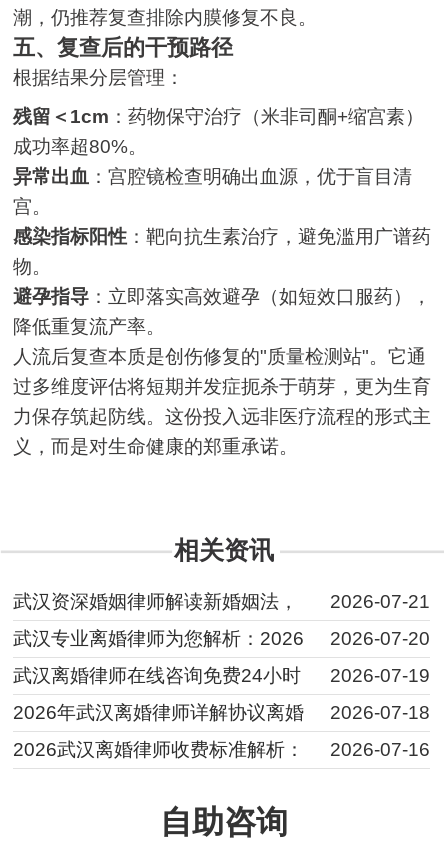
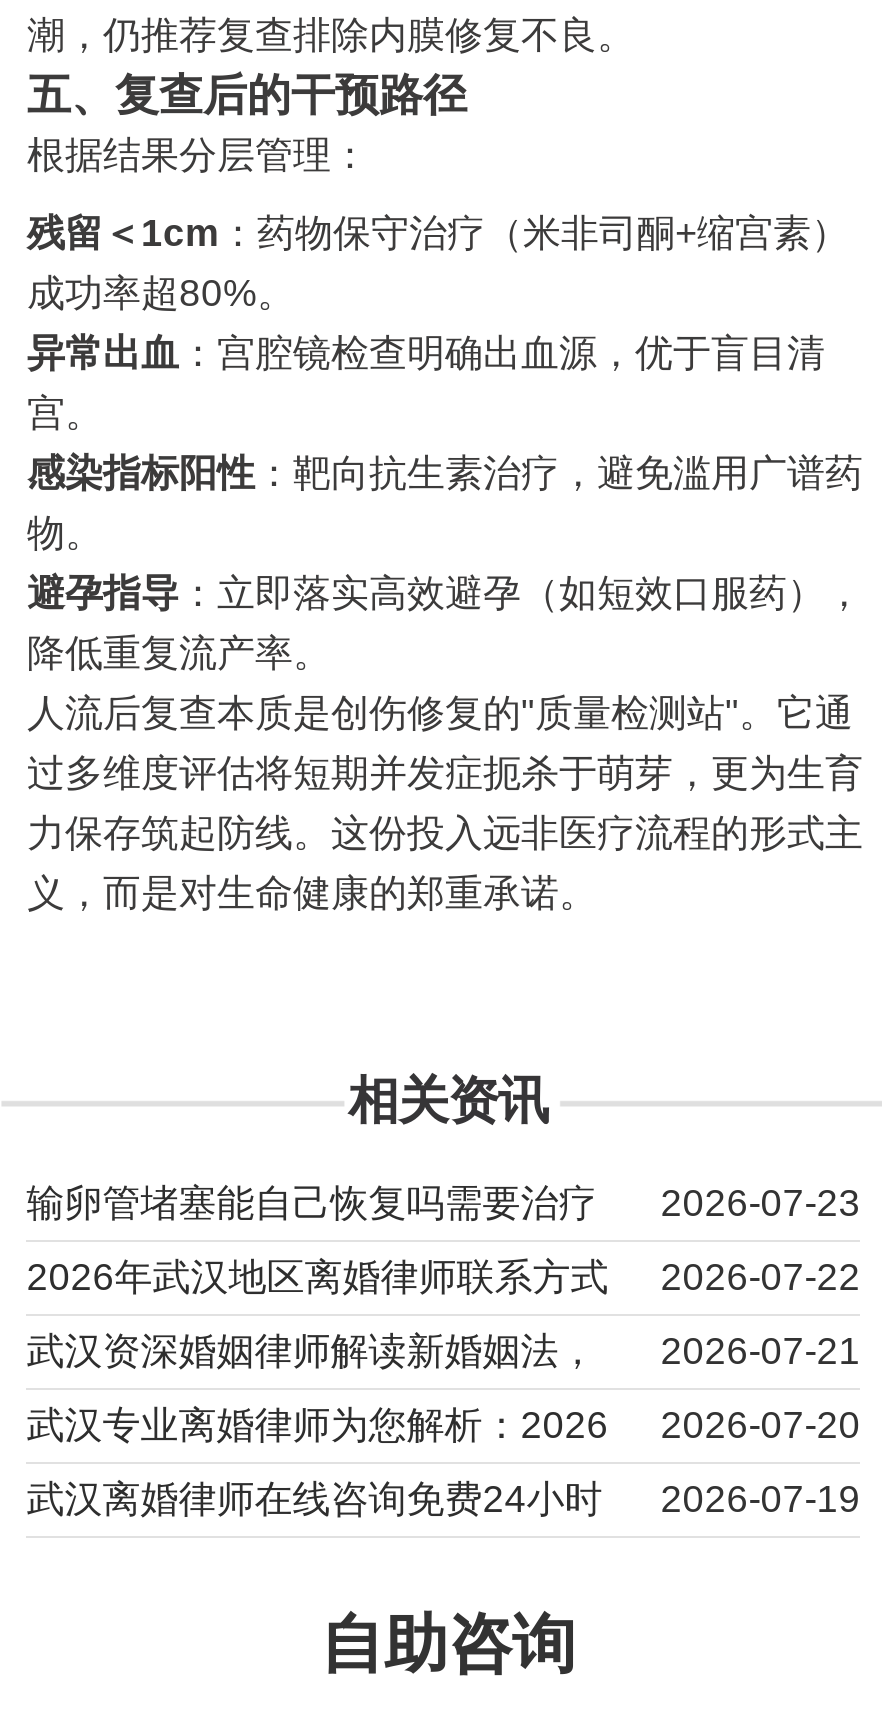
+ 输卵管堵塞能自己恢复吗需要治疗
+ 2026-07-23
+ 2026年武汉地区离婚律师联系方式
+ 2026-07-22

moved down: 武汉资深婚姻律师解读新婚姻法， | 2026-07-21 | 武汉专业离婚律师为您解析：2026 | 2026-07-20 | 武汉离婚律师在线咨询免费24小时 | 2026-07-19

- 2026年武汉离婚律师详解协议离婚
- 2026-07-18
- 2026武汉离婚律师收费标准解析：
- 2026-07-16
